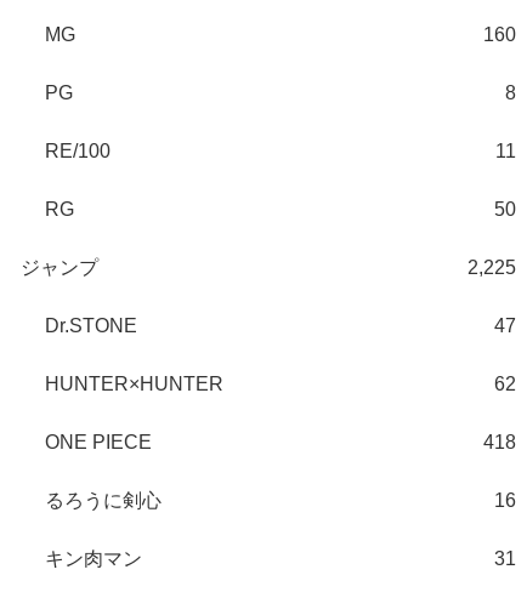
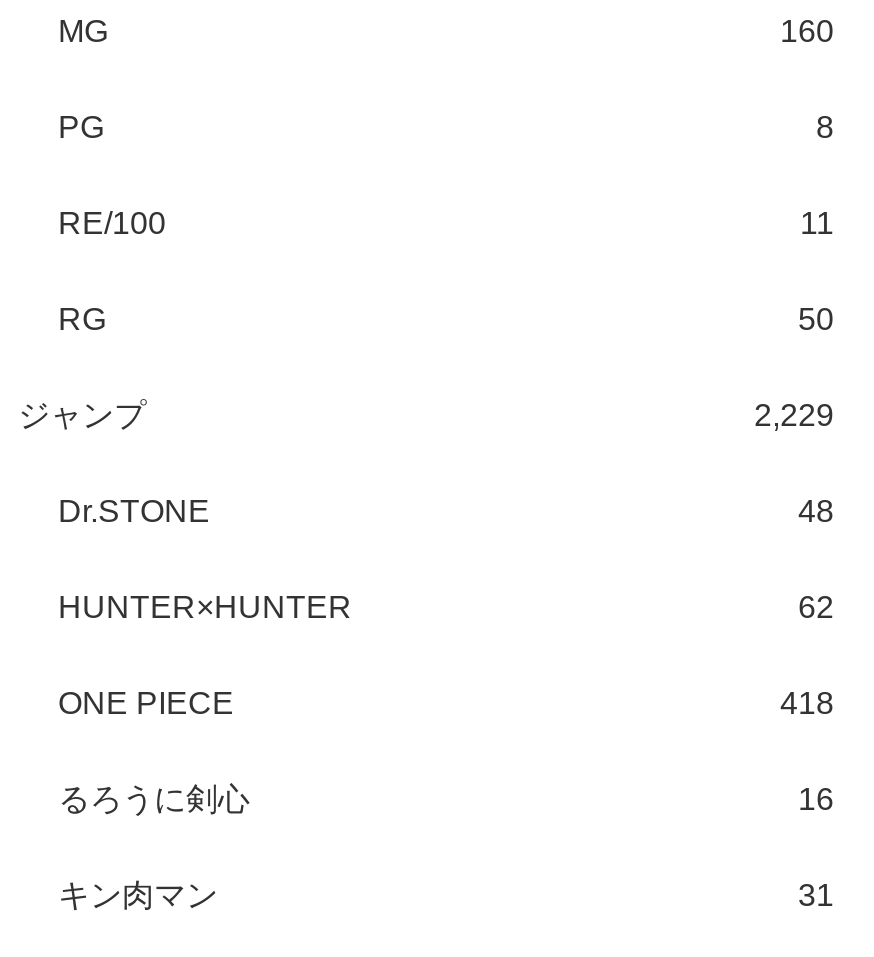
- 2,225
+ 2,229

- 47
+ 48
